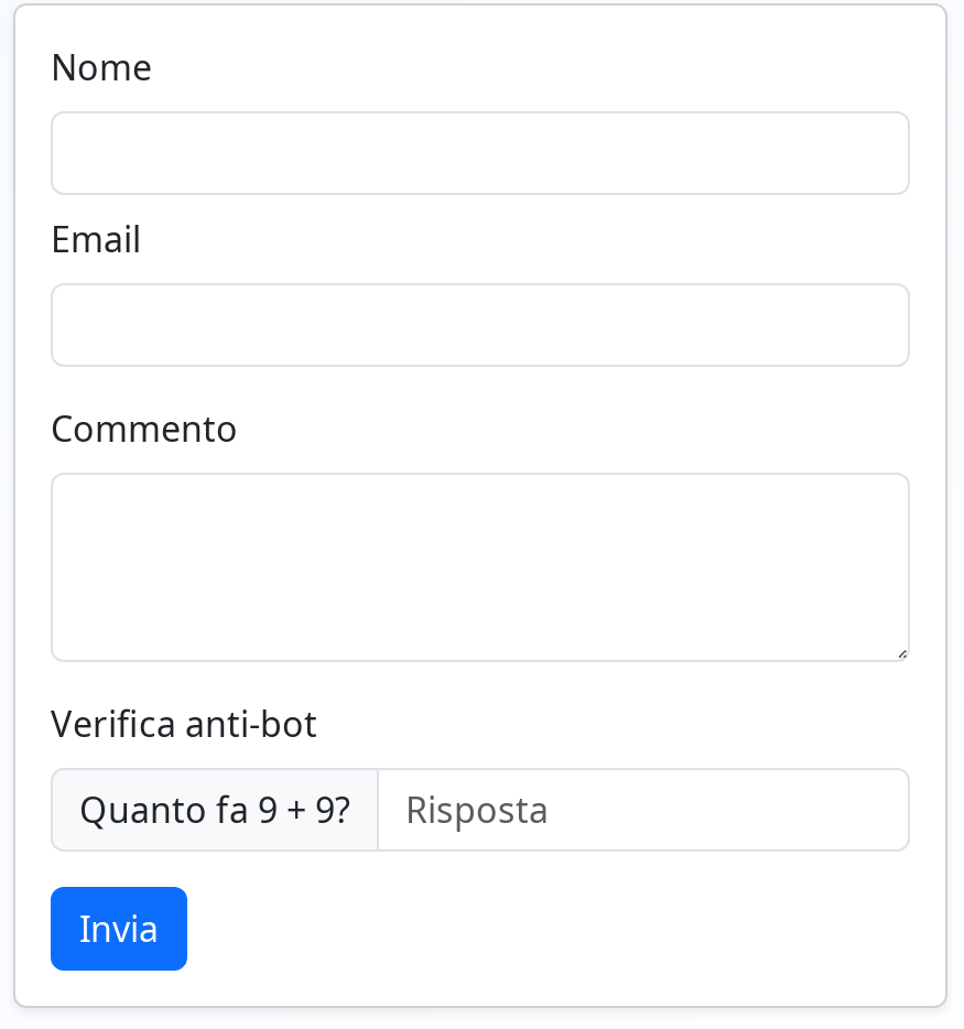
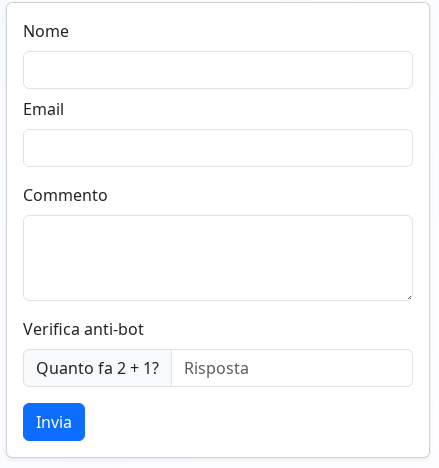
- Quanto fa 9 + 9?
+ Quanto fa 2 + 1?
